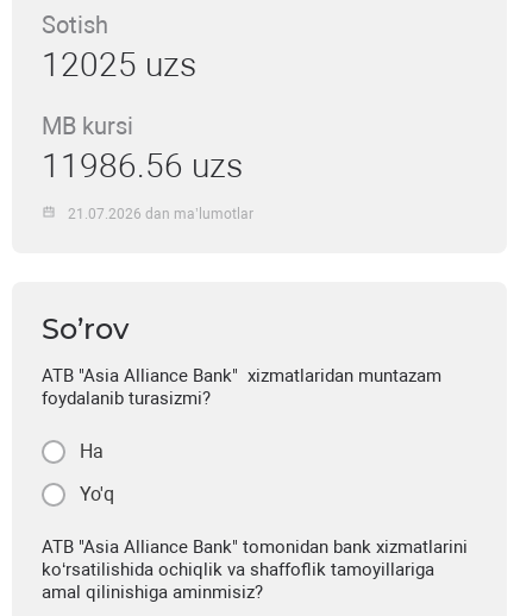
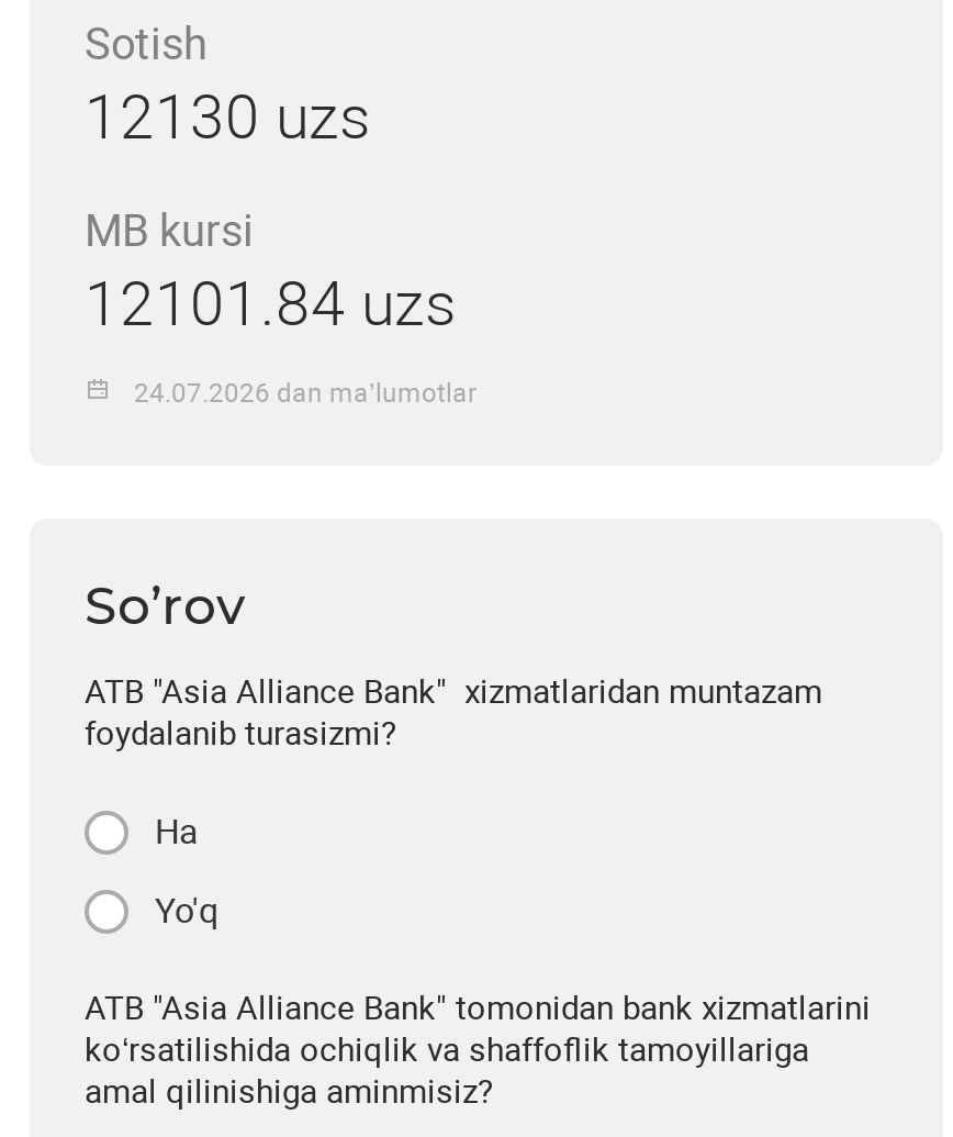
- 12025 uzs
+ 12130 uzs

- 11986.56 uzs
+ 12101.84 uzs

- 21.07.2026 dan ma’lumotlar
+ 24.07.2026 dan ma’lumotlar
